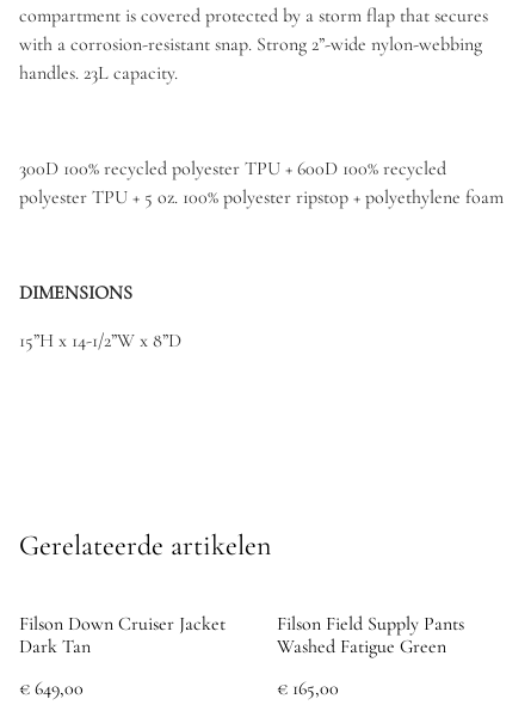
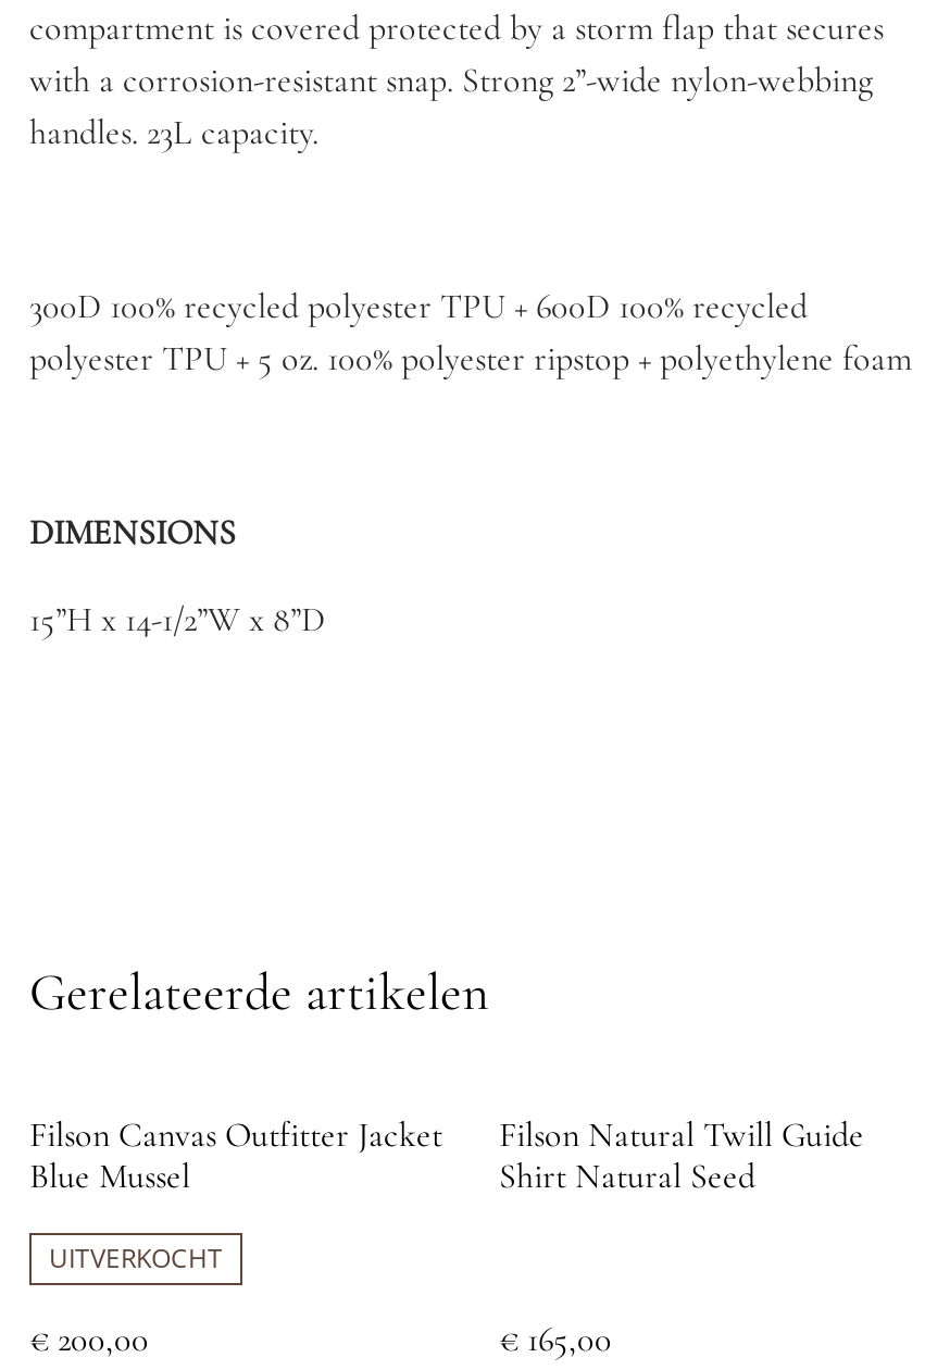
- Filson Down Cruiser Jacket
- Dark Tan
- € 649,00
+ Filson Canvas Outfitter Jacket
+ Blue Mussel
+ UITVERKOCHT
+ € 200,00

- Filson Field Supply Pants
- Washed Fatigue Green
+ Filson Natural Twill Guide
+ Shirt Natural Seed
